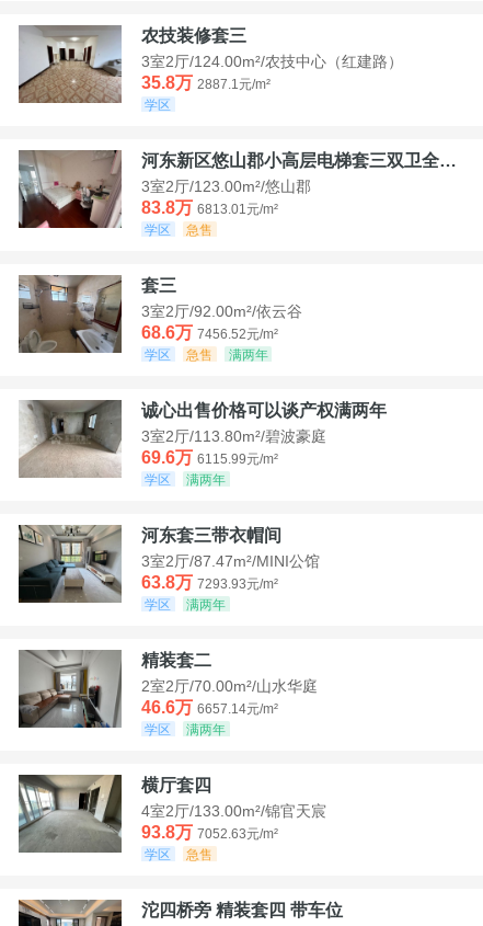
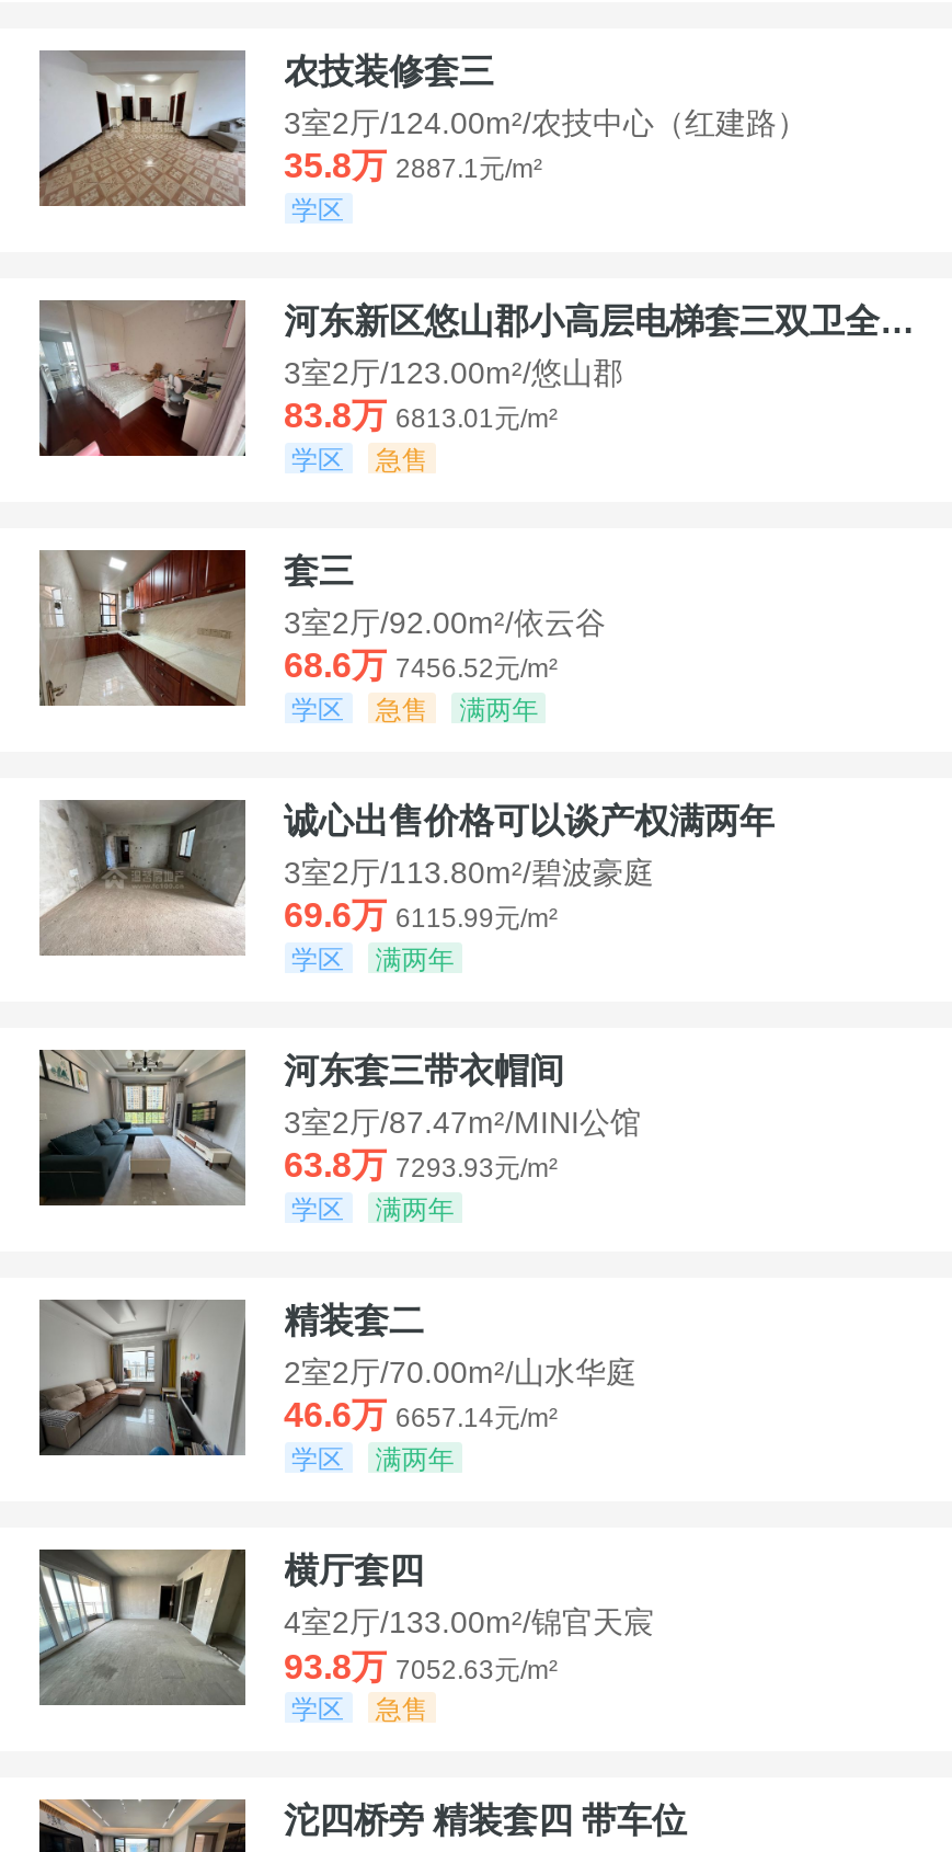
- [image]
+ [image]
